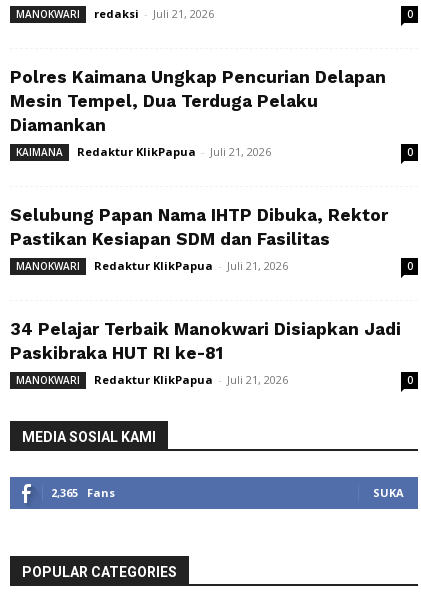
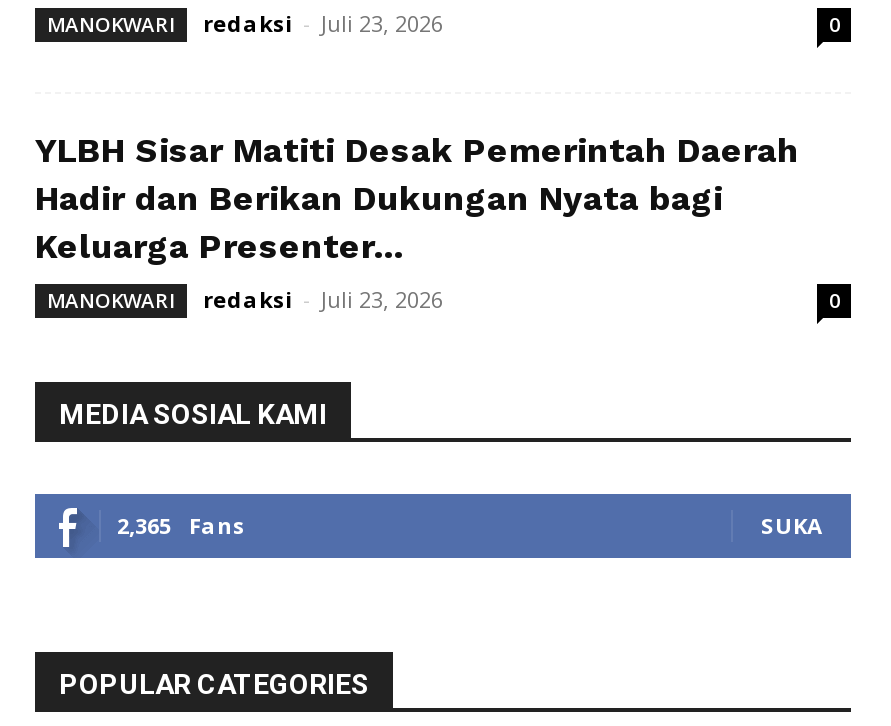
- MANOKWARI redaksi - Juli 21, 2026
+ MANOKWARI redaksi - Juli 23, 2026

- Polres Kaimana Ungkap Pencurian Delapan
- Mesin Tempel, Dua Terduga Pelaku
- Diamankan
- KAIMANA
- Redaktur KlikPapua - Juli 21, 2026
- 0
- Selubung Papan Nama IHTP Dibuka, Rektor
- Pastikan Kesiapan SDM dan Fasilitas
+ YLBH Sisar Matiti Desak Pemerintah Daerah
+ Hadir dan Berikan Dukungan Nyata bagi
+ Keluarga Presenter...

- Redaktur KlikPapua - Juli 21, 2026
- 0
- 34 Pelajar Terbaik Manokwari Disiapkan Jadi
- Paskibraka HUT RI ke-81
- MANOKWARI
- Redaktur KlikPapua - Juli 21, 2026
+ redaksi - Juli 23, 2026
